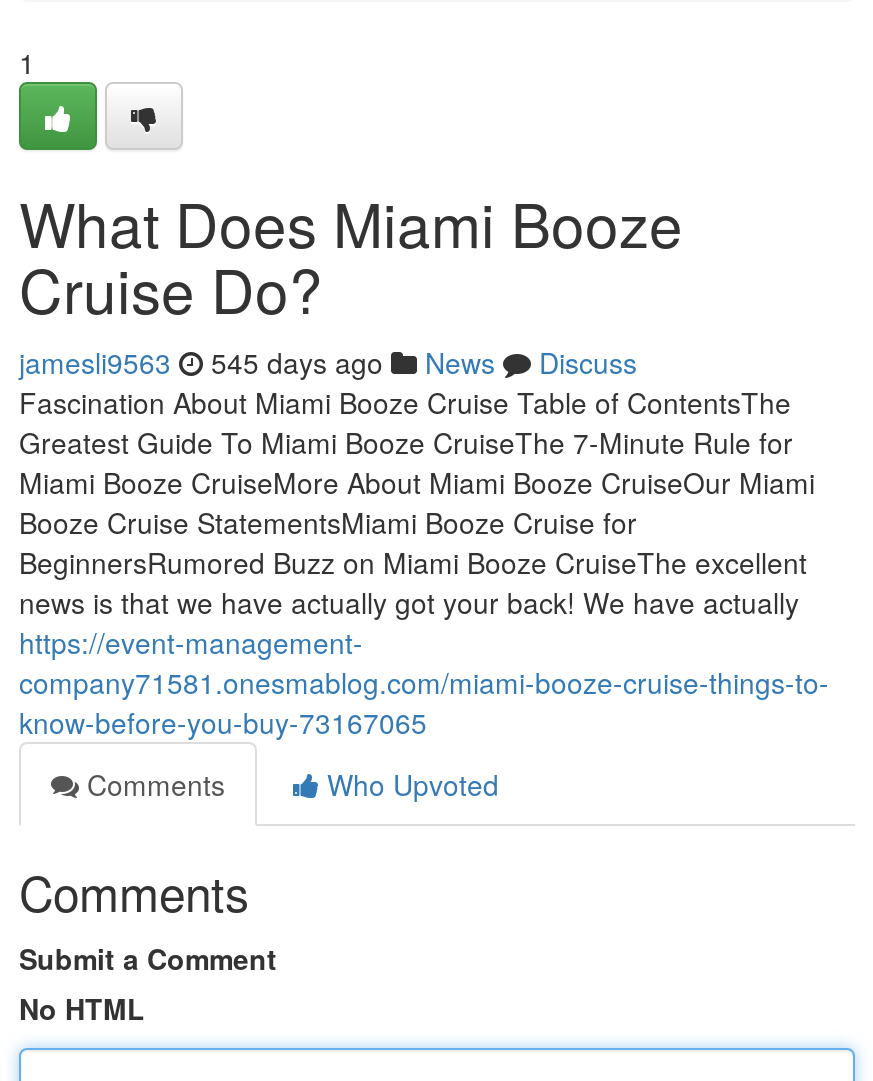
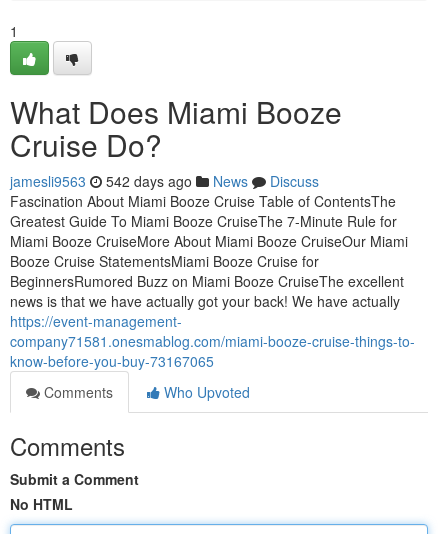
- jamesli9563 545 days ago News Discuss
+ jamesli9563 542 days ago News Discuss
